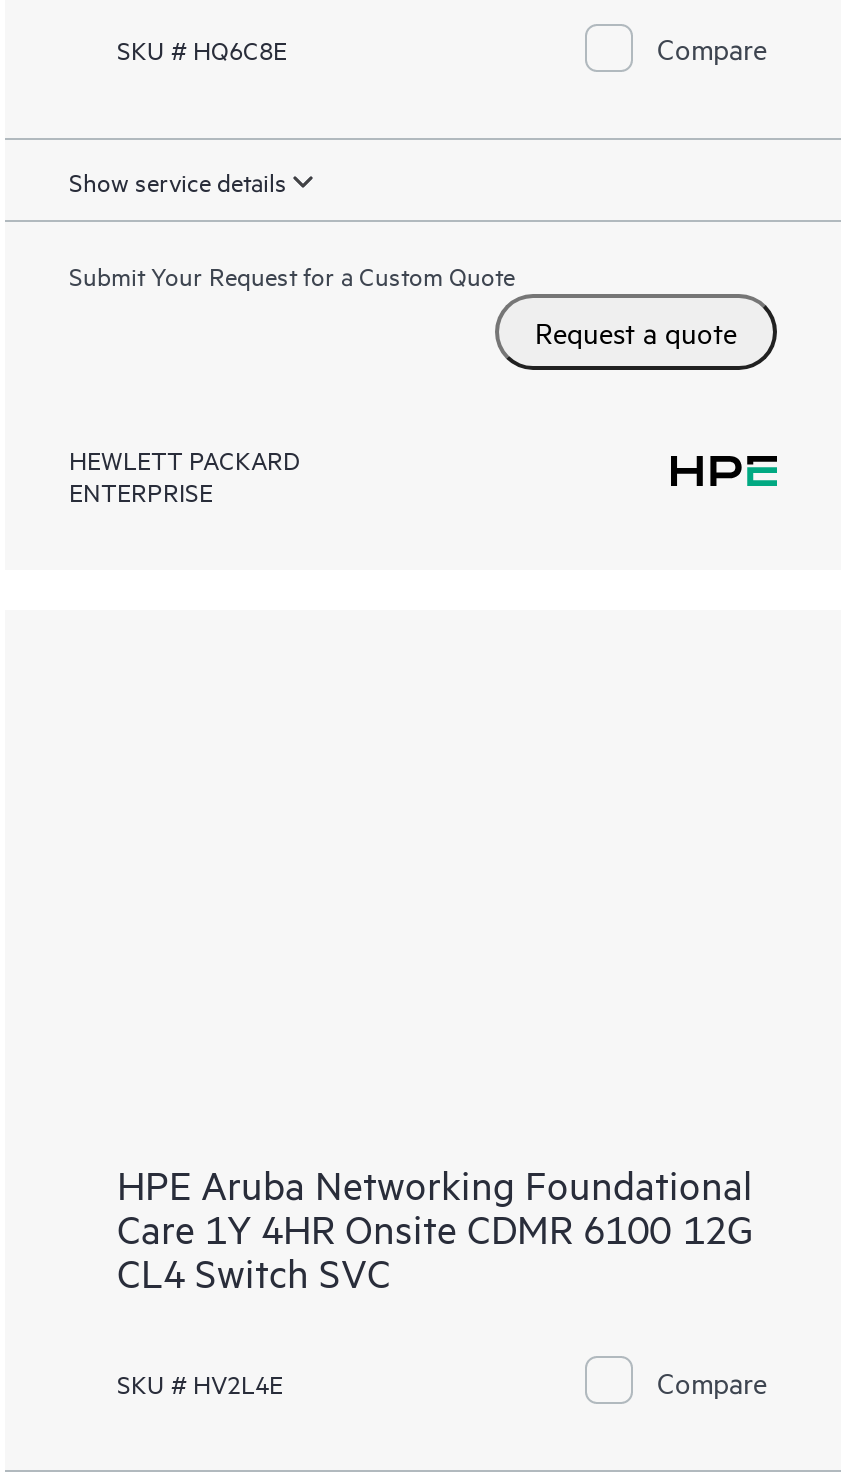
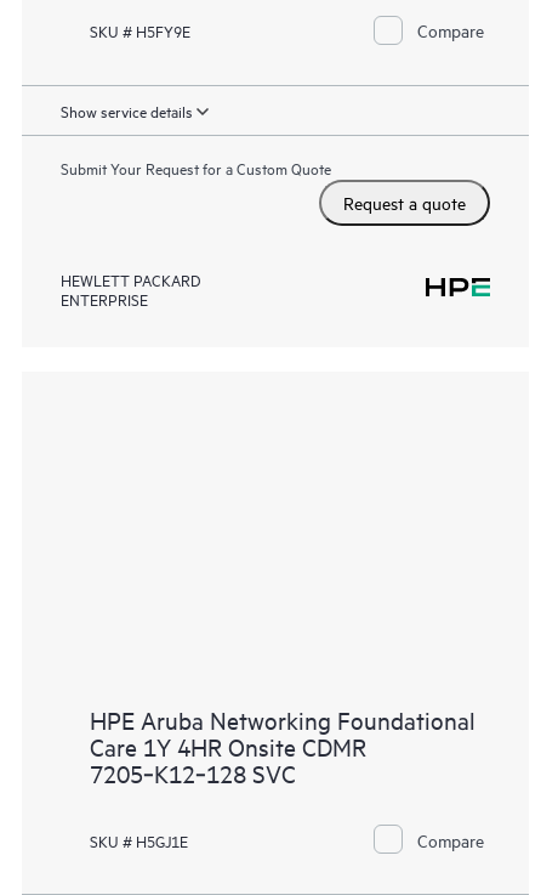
- SKU # HQ6C8E
+ SKU # H5FY9E

- Care 1Y 4HR Onsite CDMR 6100 12G
- CL4 Switch SVC
+ Care 1Y 4HR Onsite CDMR
+ 7205‑K12‑128 SVC

- SKU # HV2L4E
+ SKU # H5GJ1E
